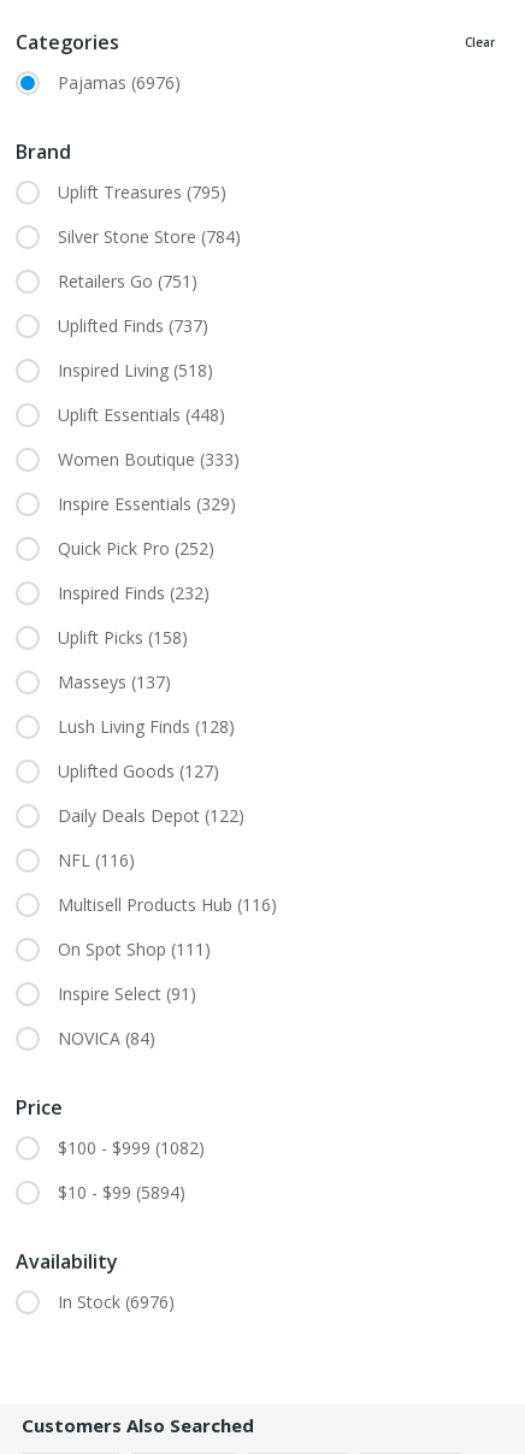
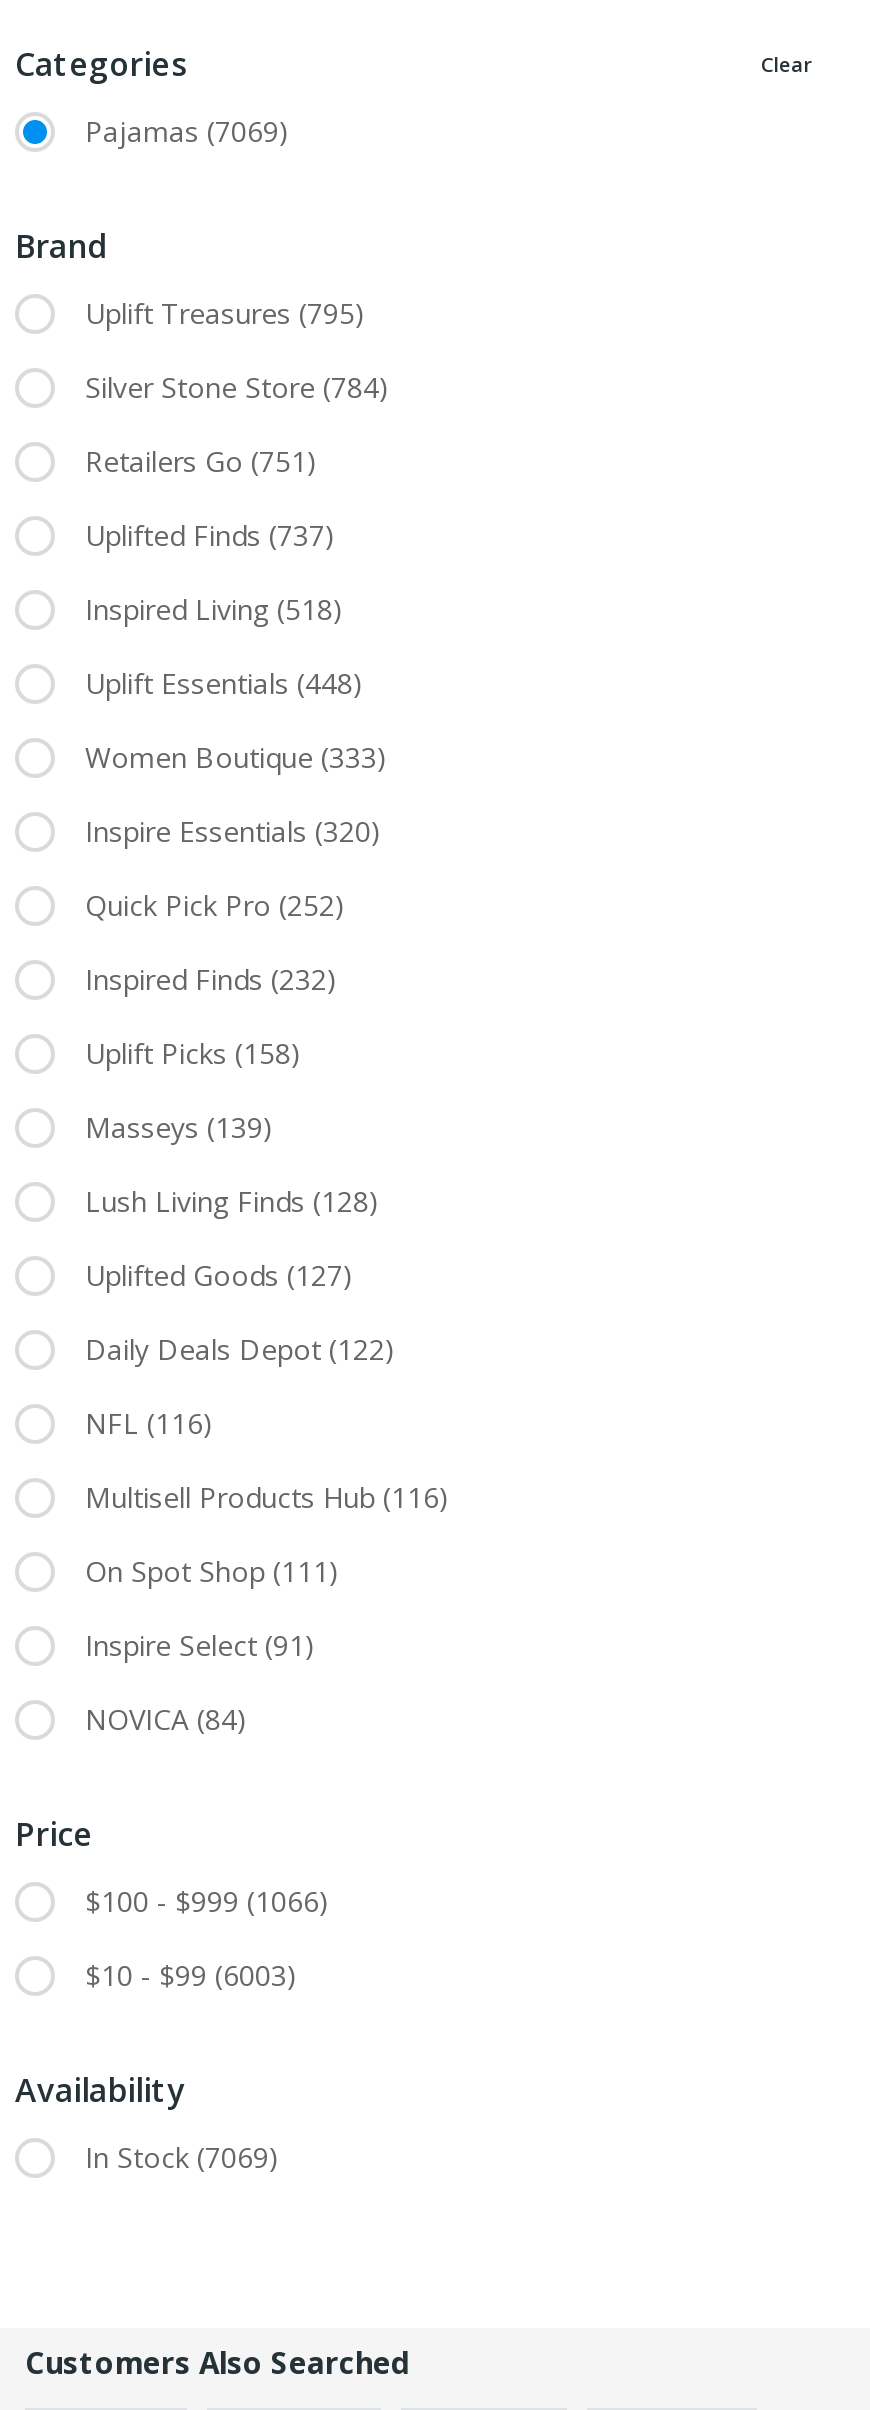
- Pajamas (6976)
+ Pajamas (7069)

- Inspire Essentials (329)
+ Inspire Essentials (320)

- Masseys (137)
+ Masseys (139)

- $100 - $999 (1082)
+ $100 - $999 (1066)

- $10 - $99 (5894)
+ $10 - $99 (6003)

- In Stock (6976)
+ In Stock (7069)
